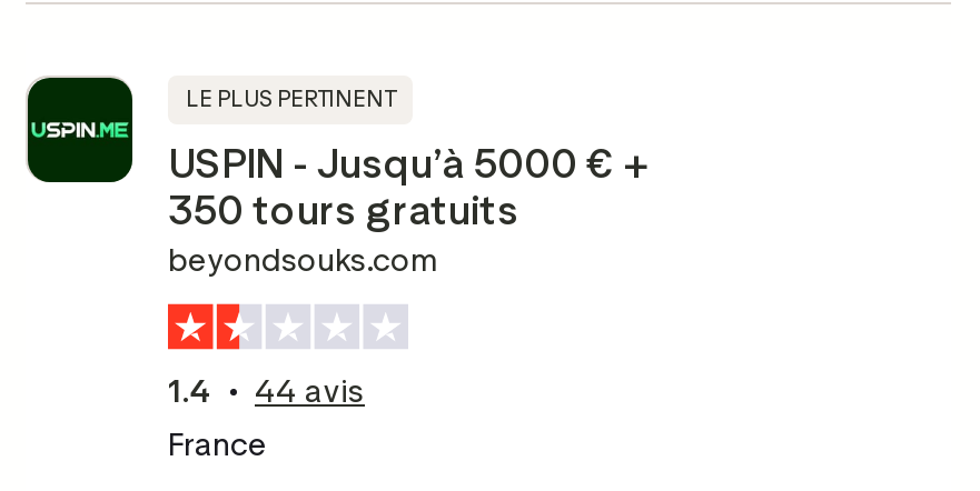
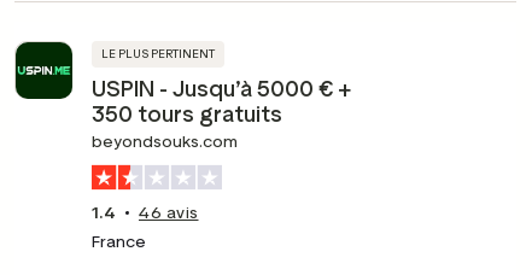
- 1.4 44 avis
+ 1.4 46 avis
